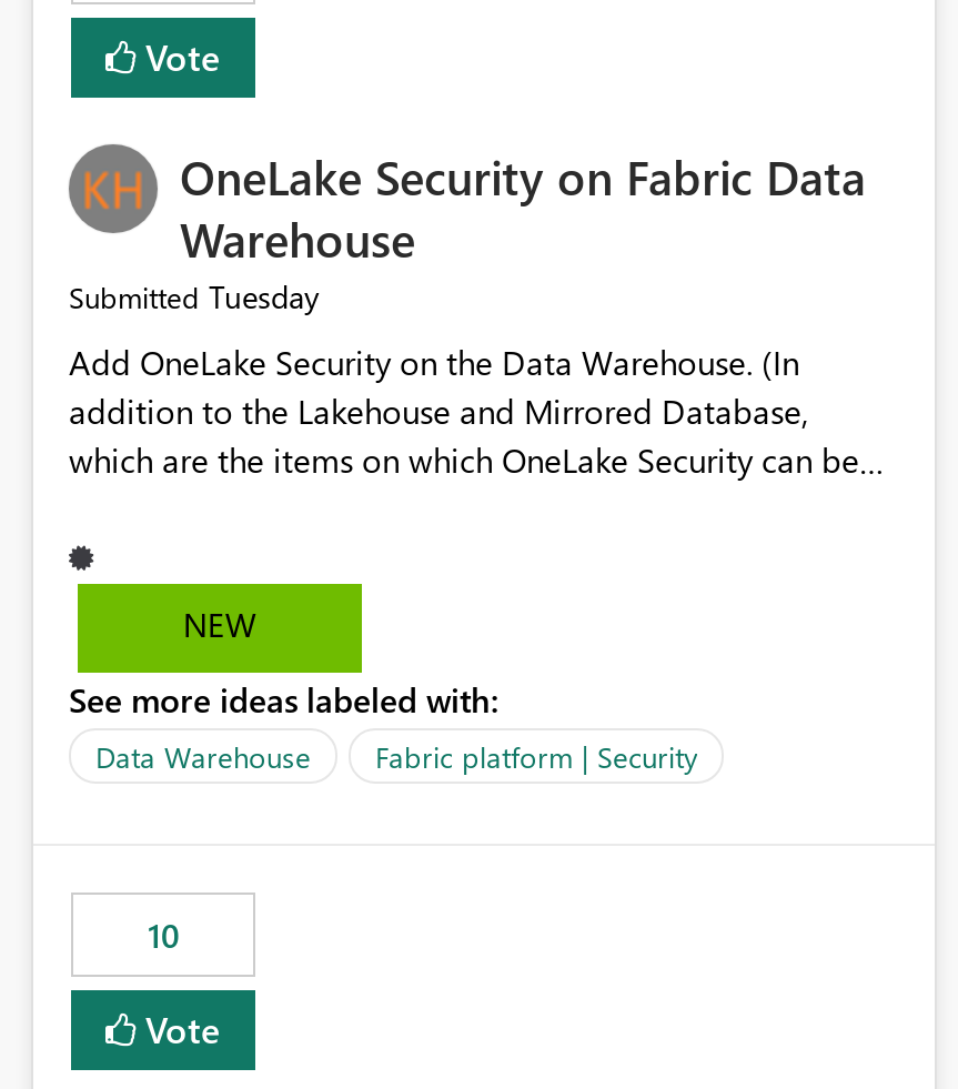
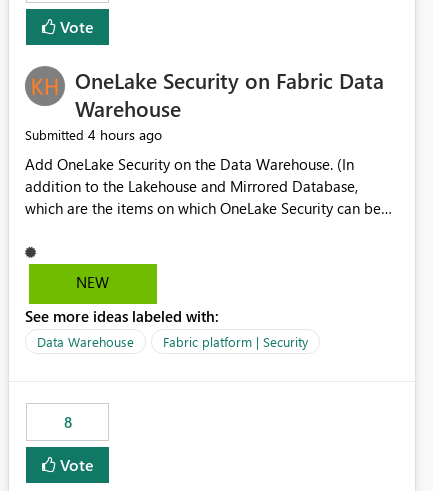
- Submitted Tuesday
+ Submitted 4 hours ago

- 10
+ 8
